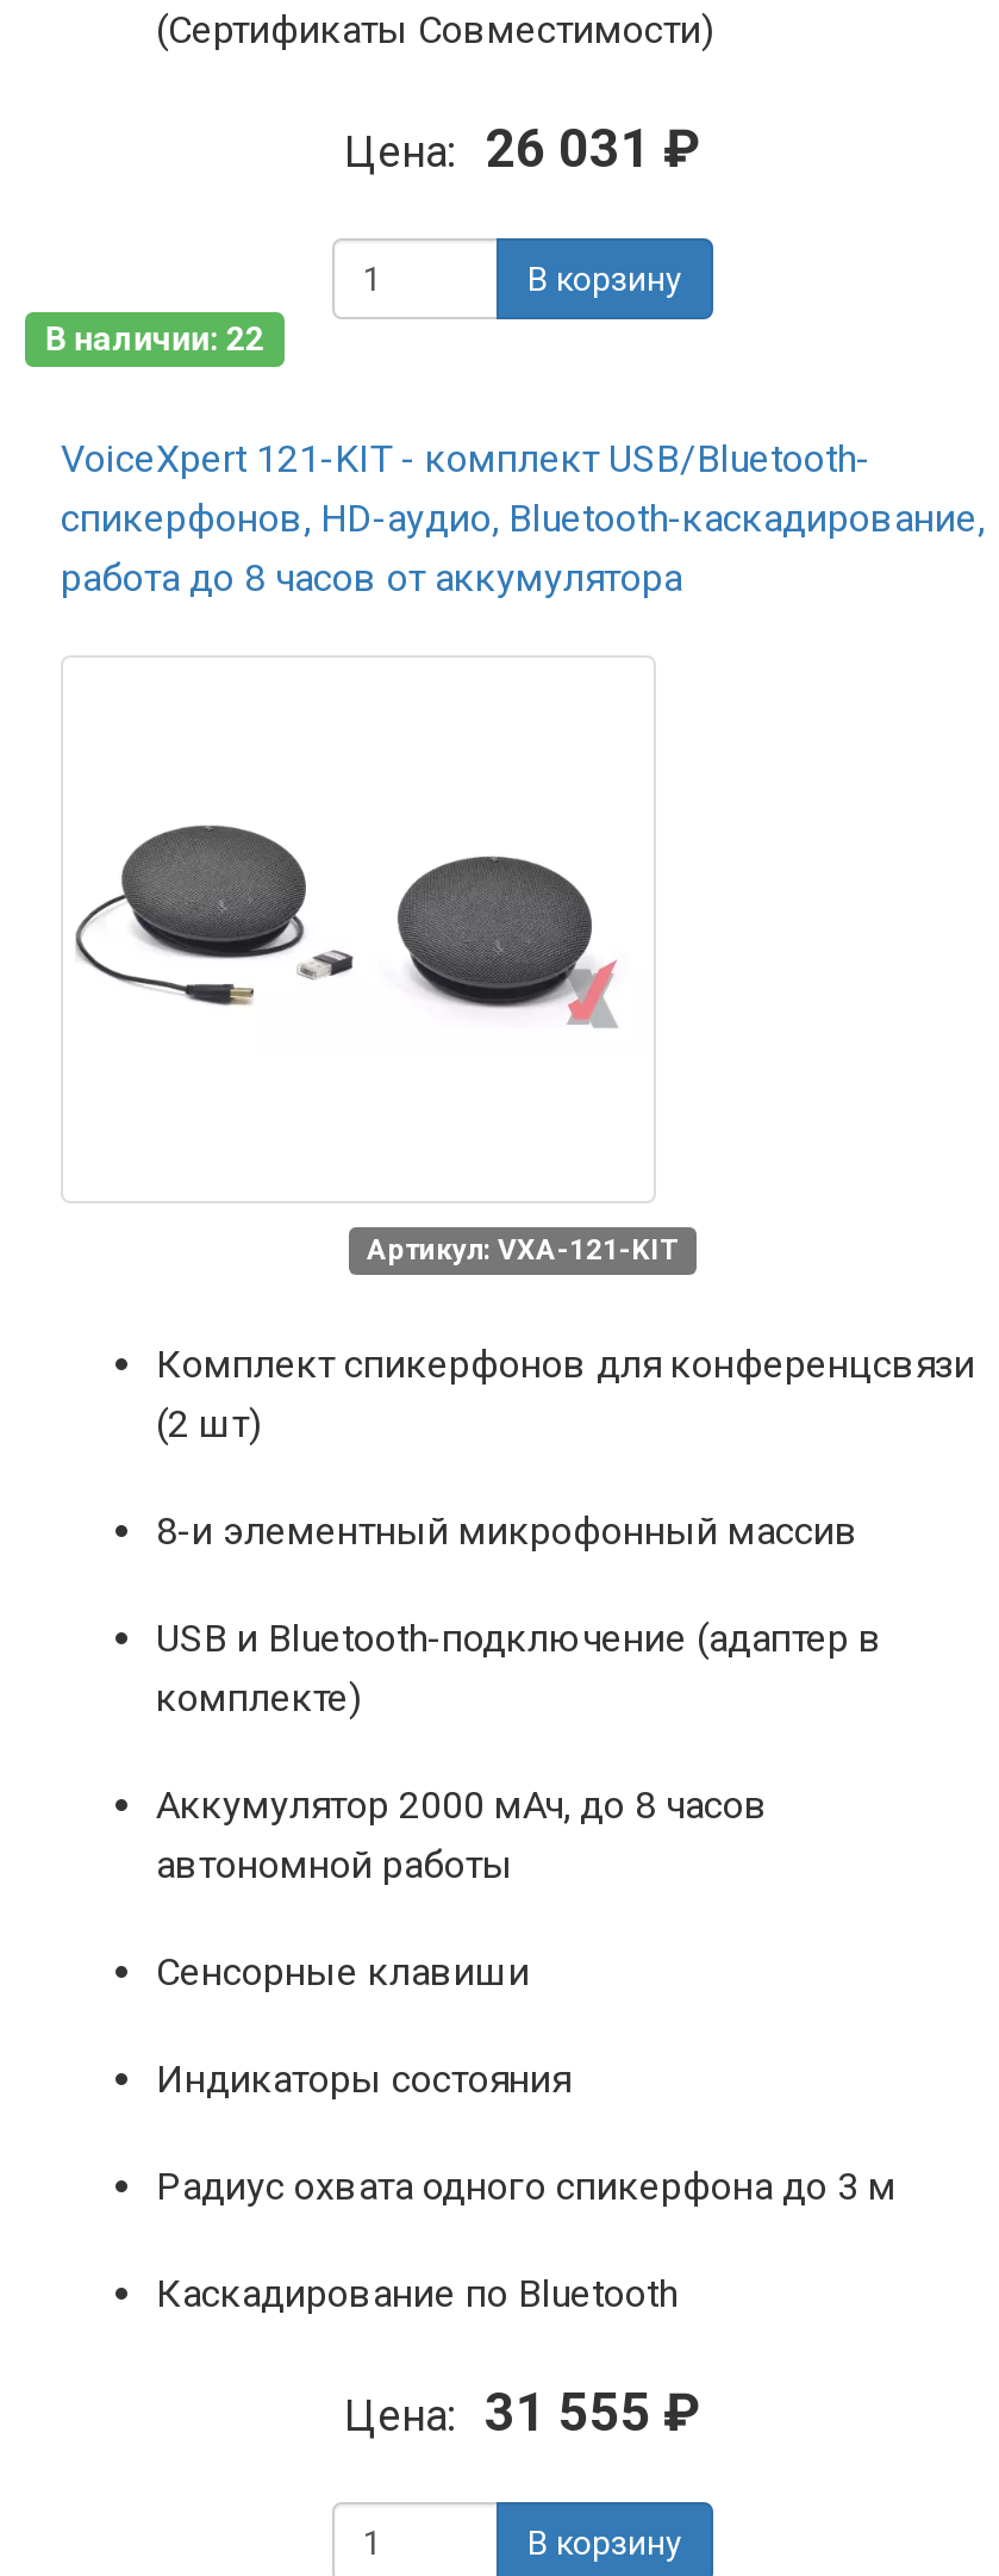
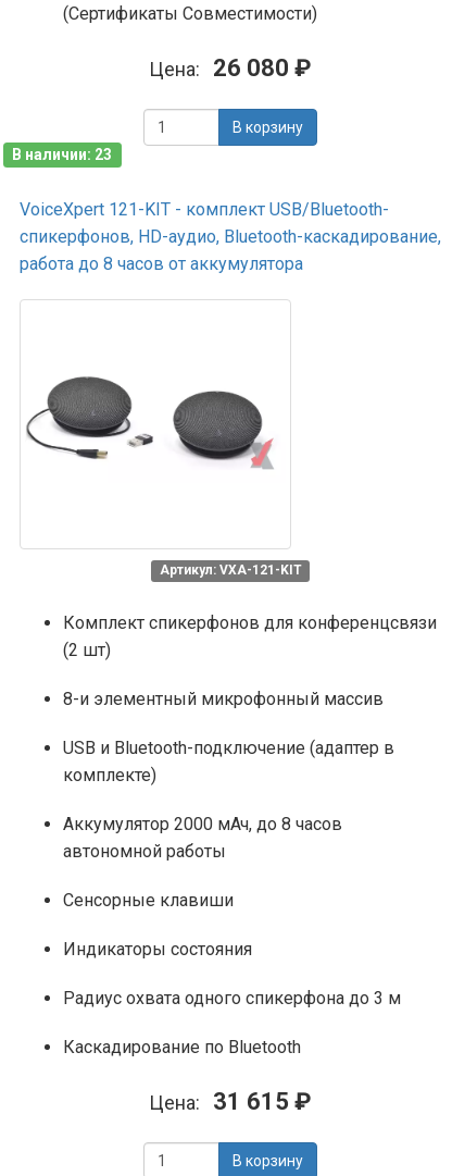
- Цена: 26 031 ₽
+ Цена: 26 080 ₽

- В наличии: 22
+ В наличии: 23

- Цена: 31 555 ₽
+ Цена: 31 615 ₽
